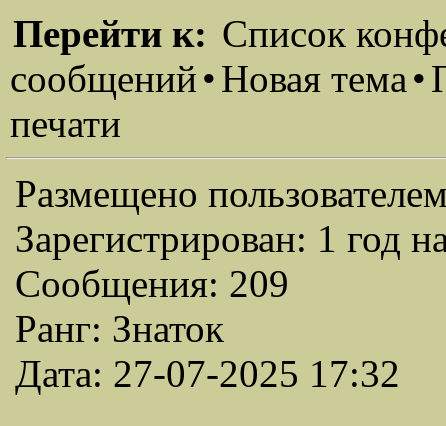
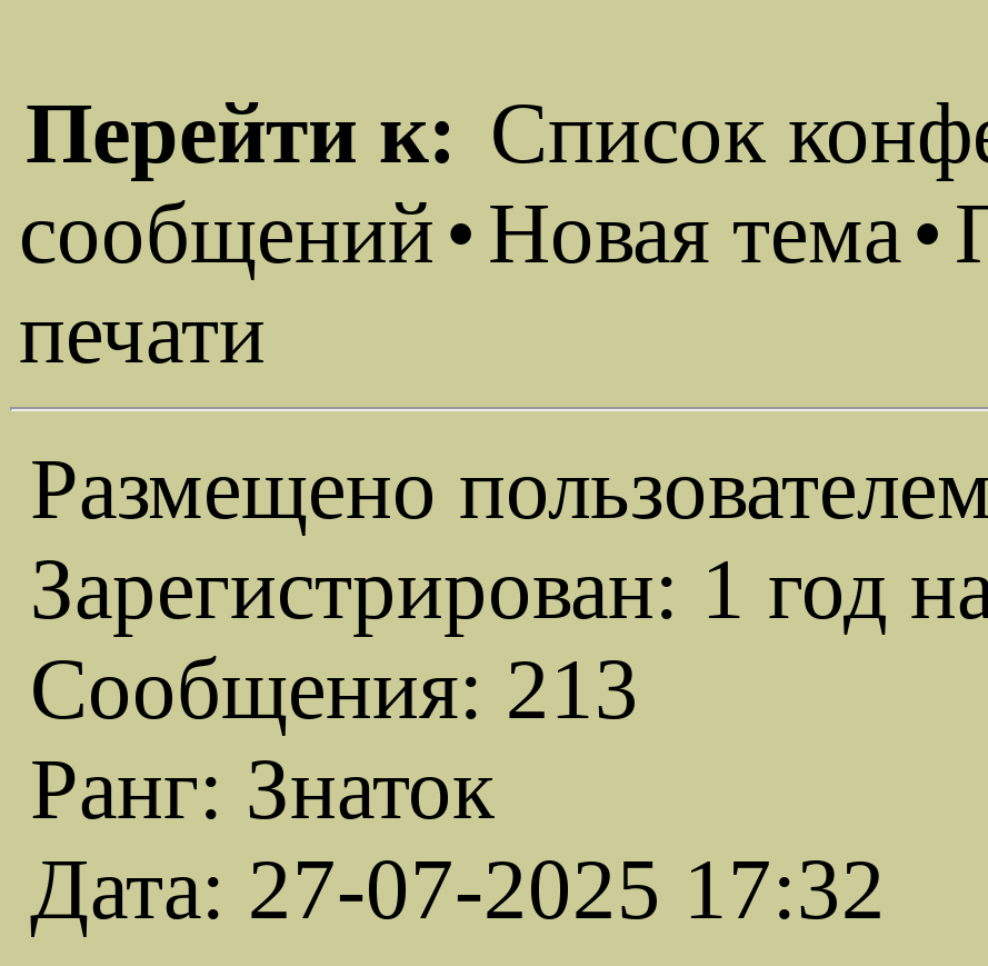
- Сообщения: 209
+ Сообщения: 213
